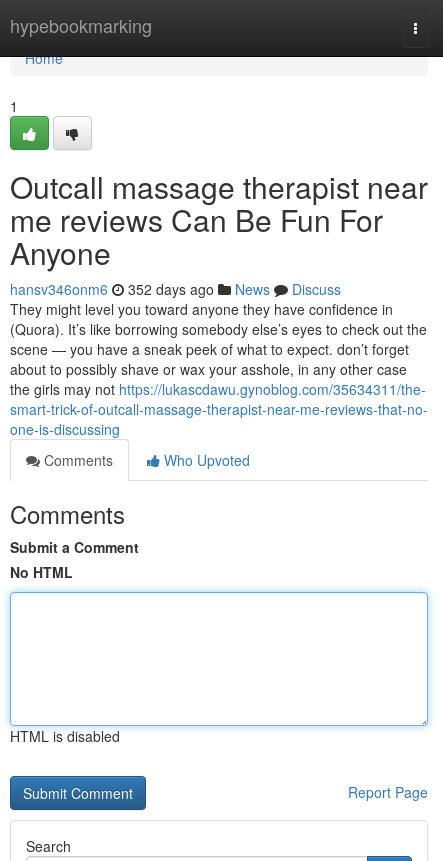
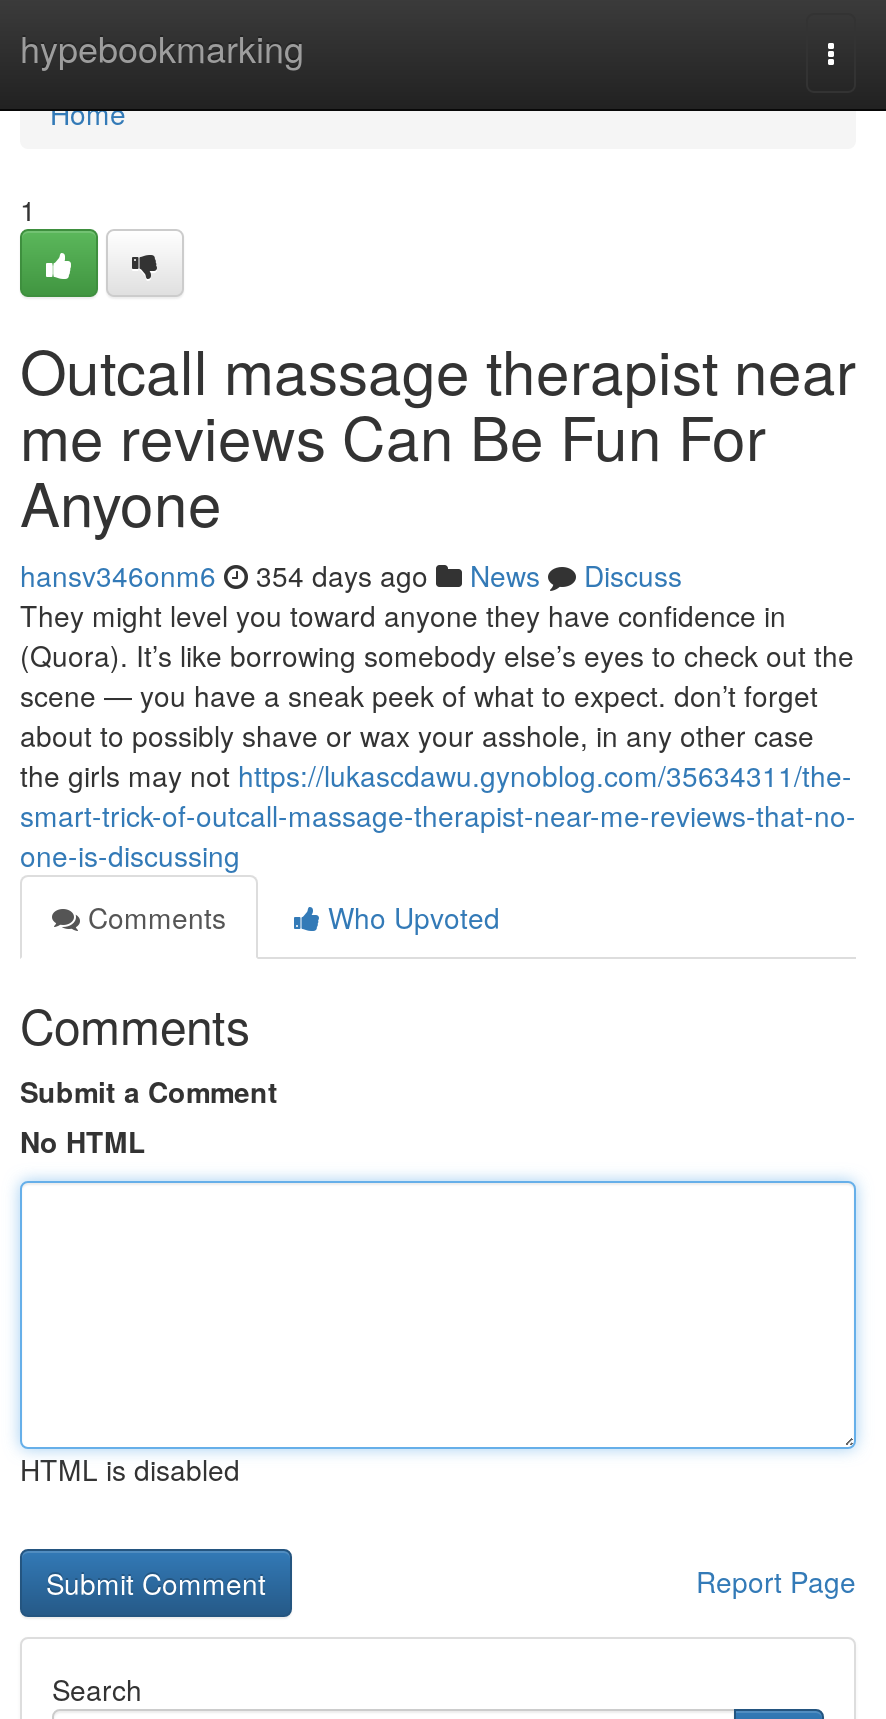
- hansv346onm6 352 days ago News Discuss
+ hansv346onm6 354 days ago News Discuss
